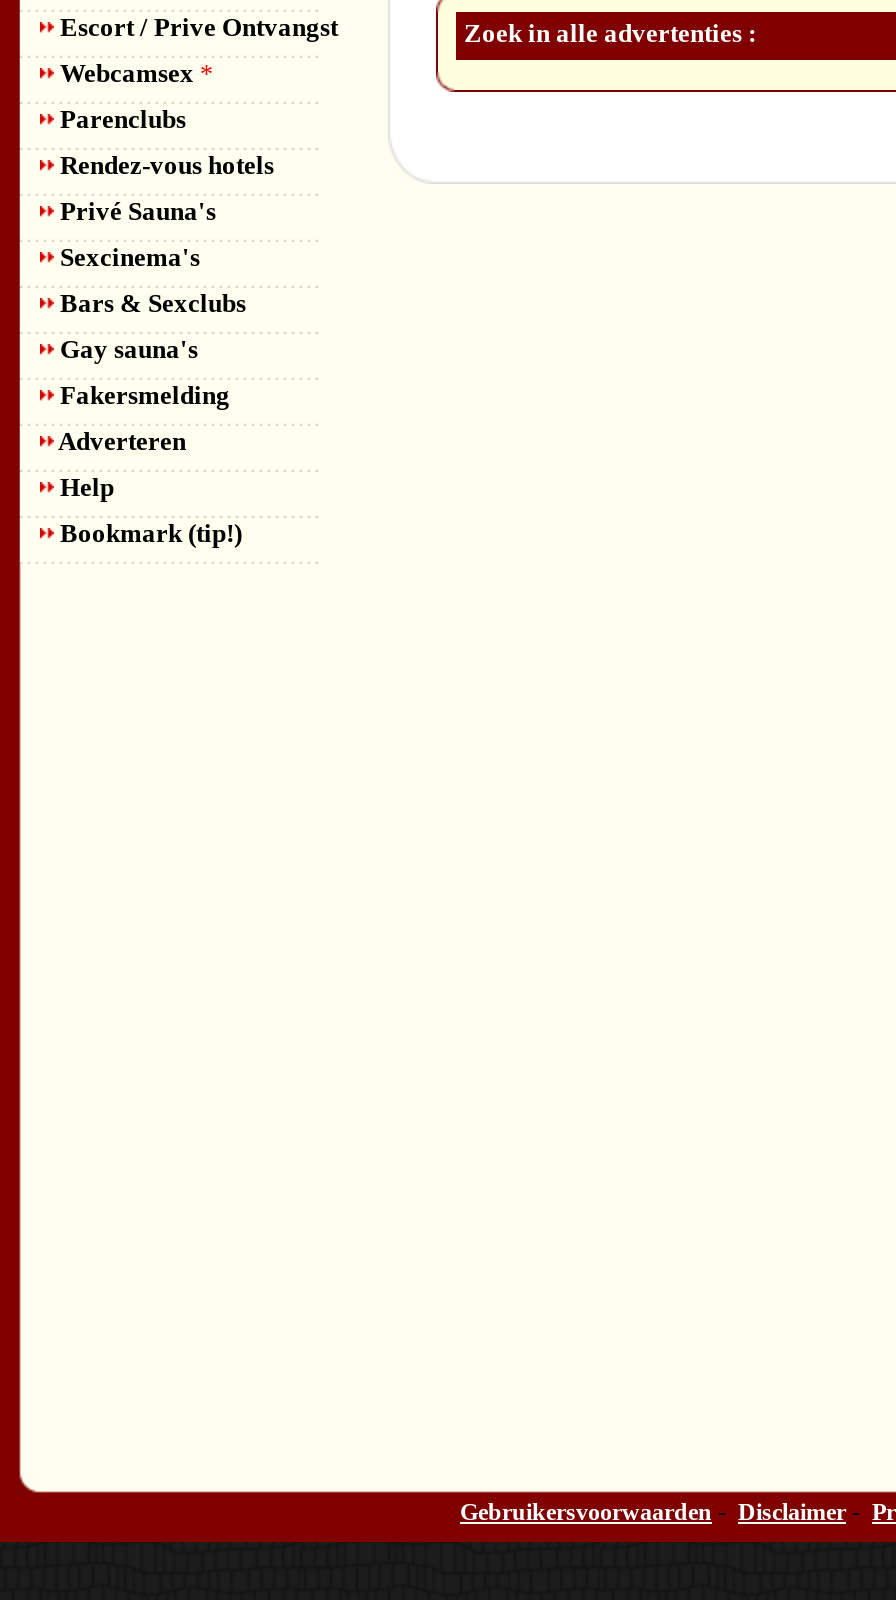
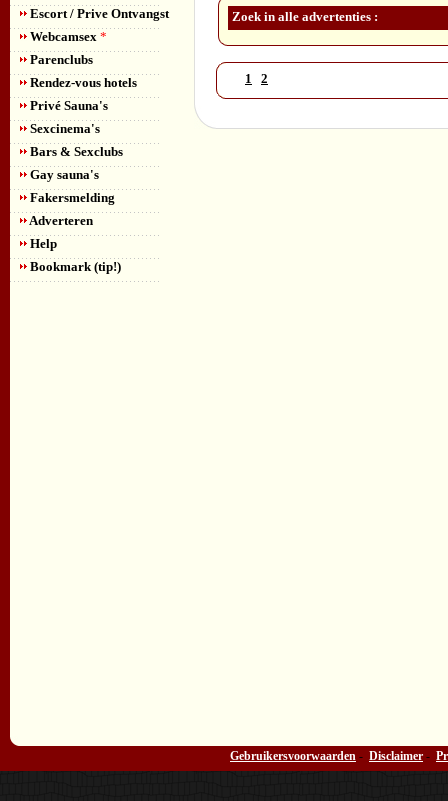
+ 1 2
